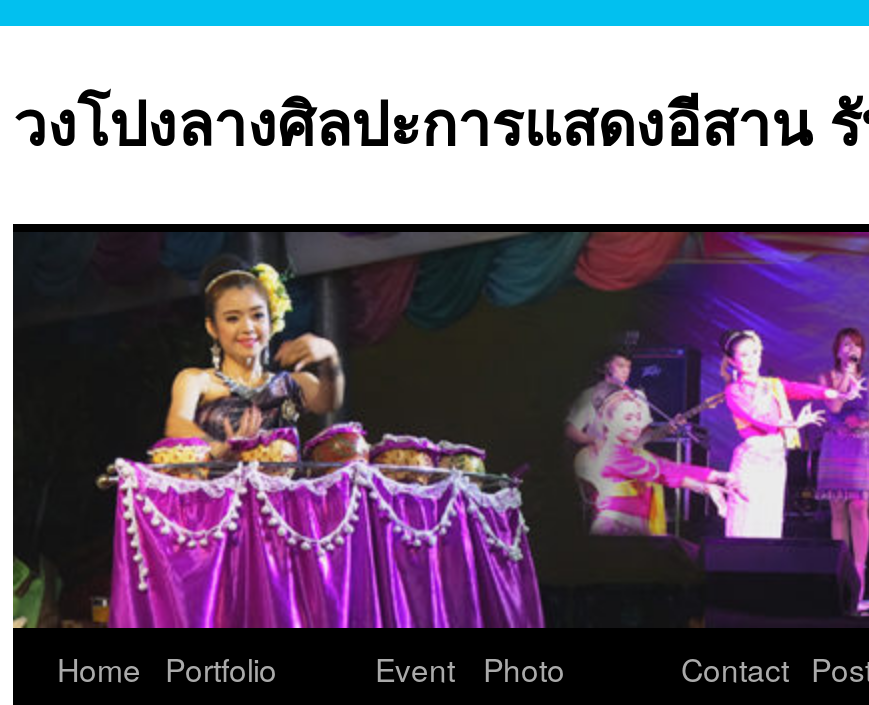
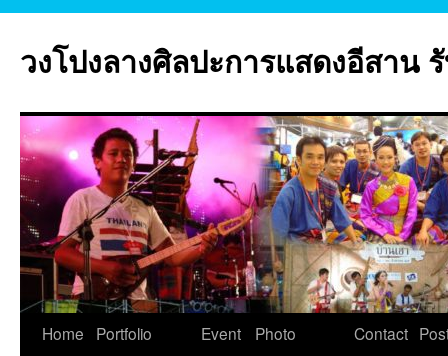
- [image]
+ [image]
